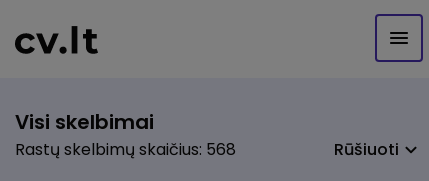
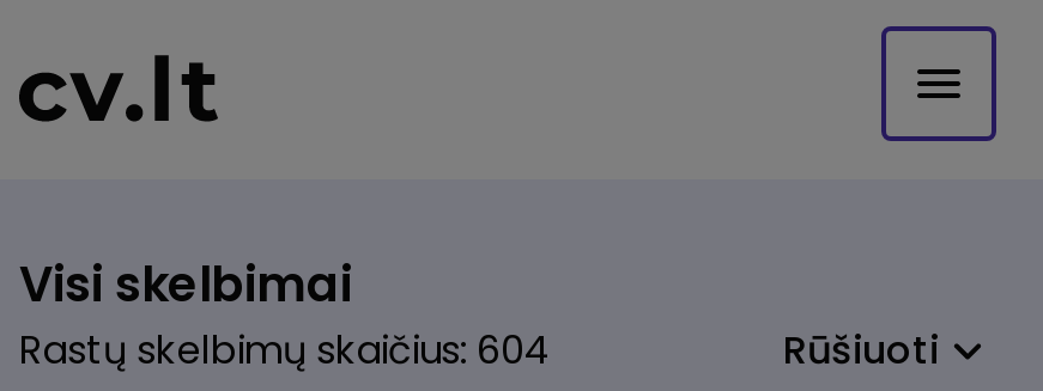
- Rastų skelbimų skaičius: 568
+ Rastų skelbimų skaičius: 604
